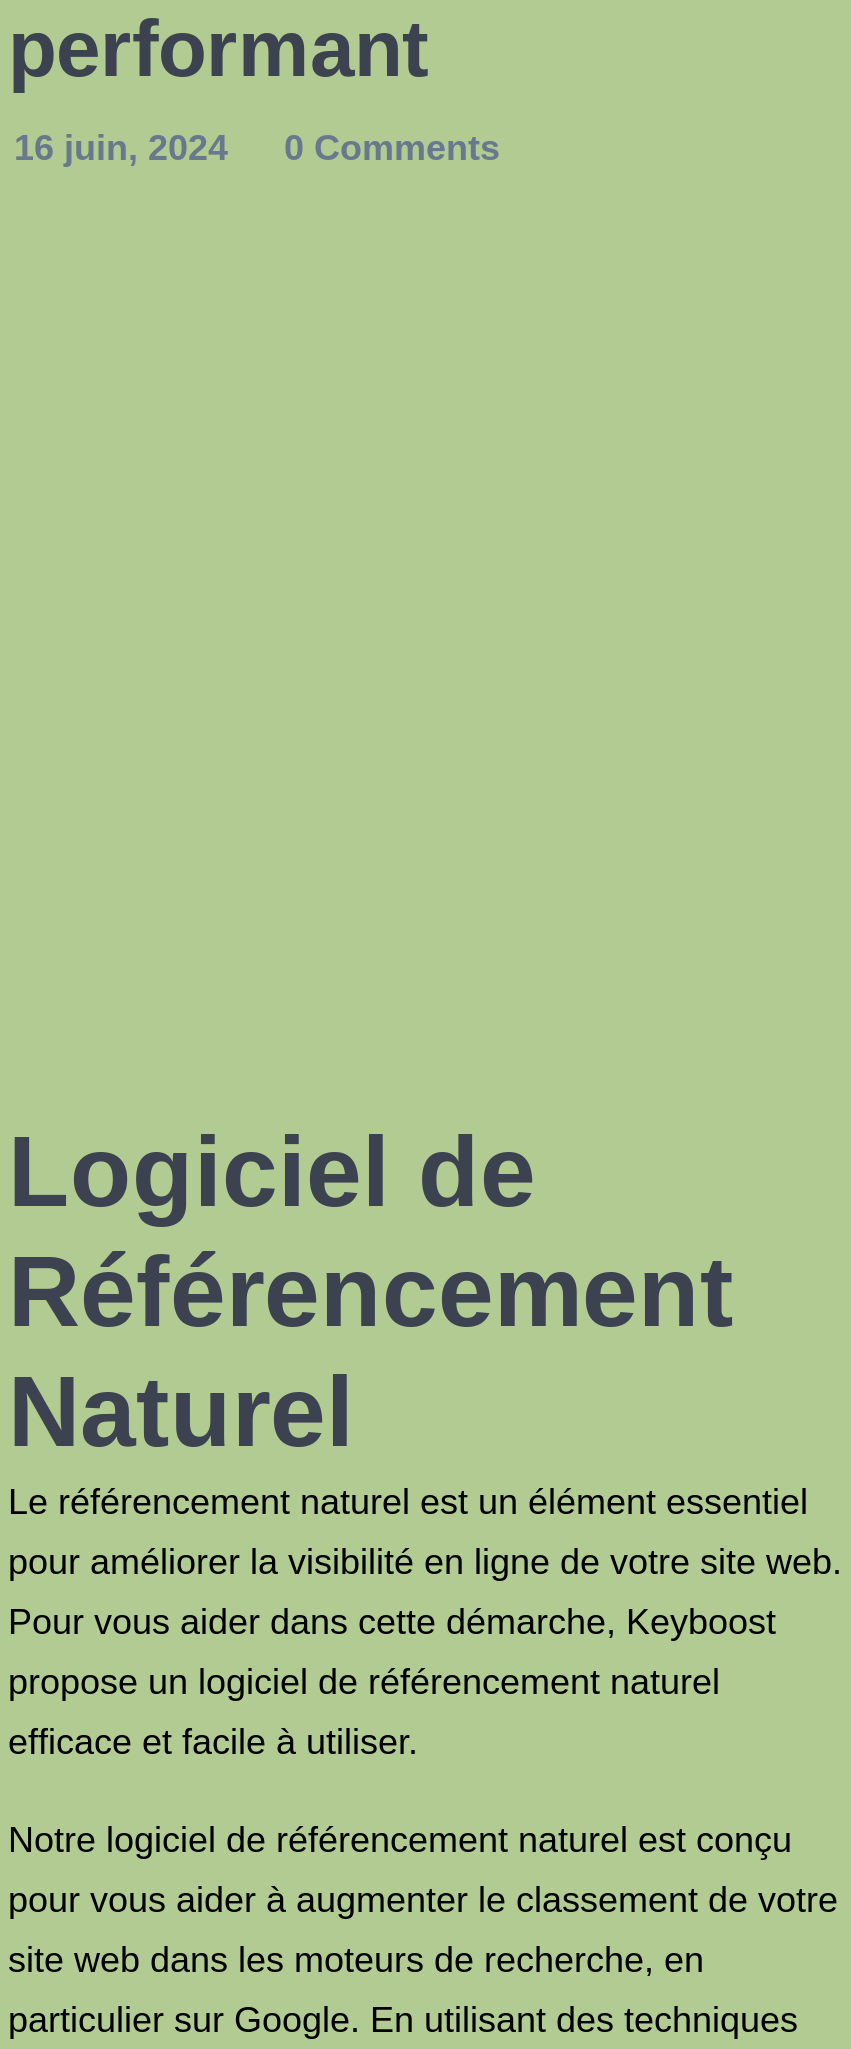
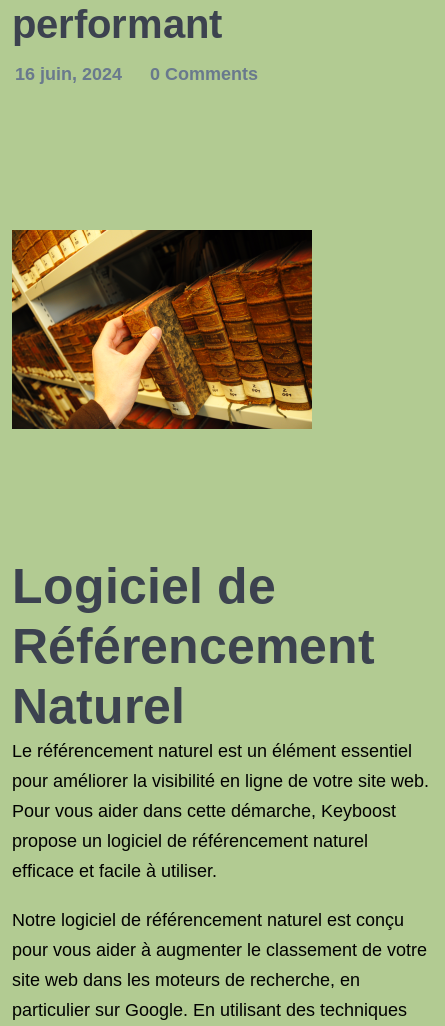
+ [image]
